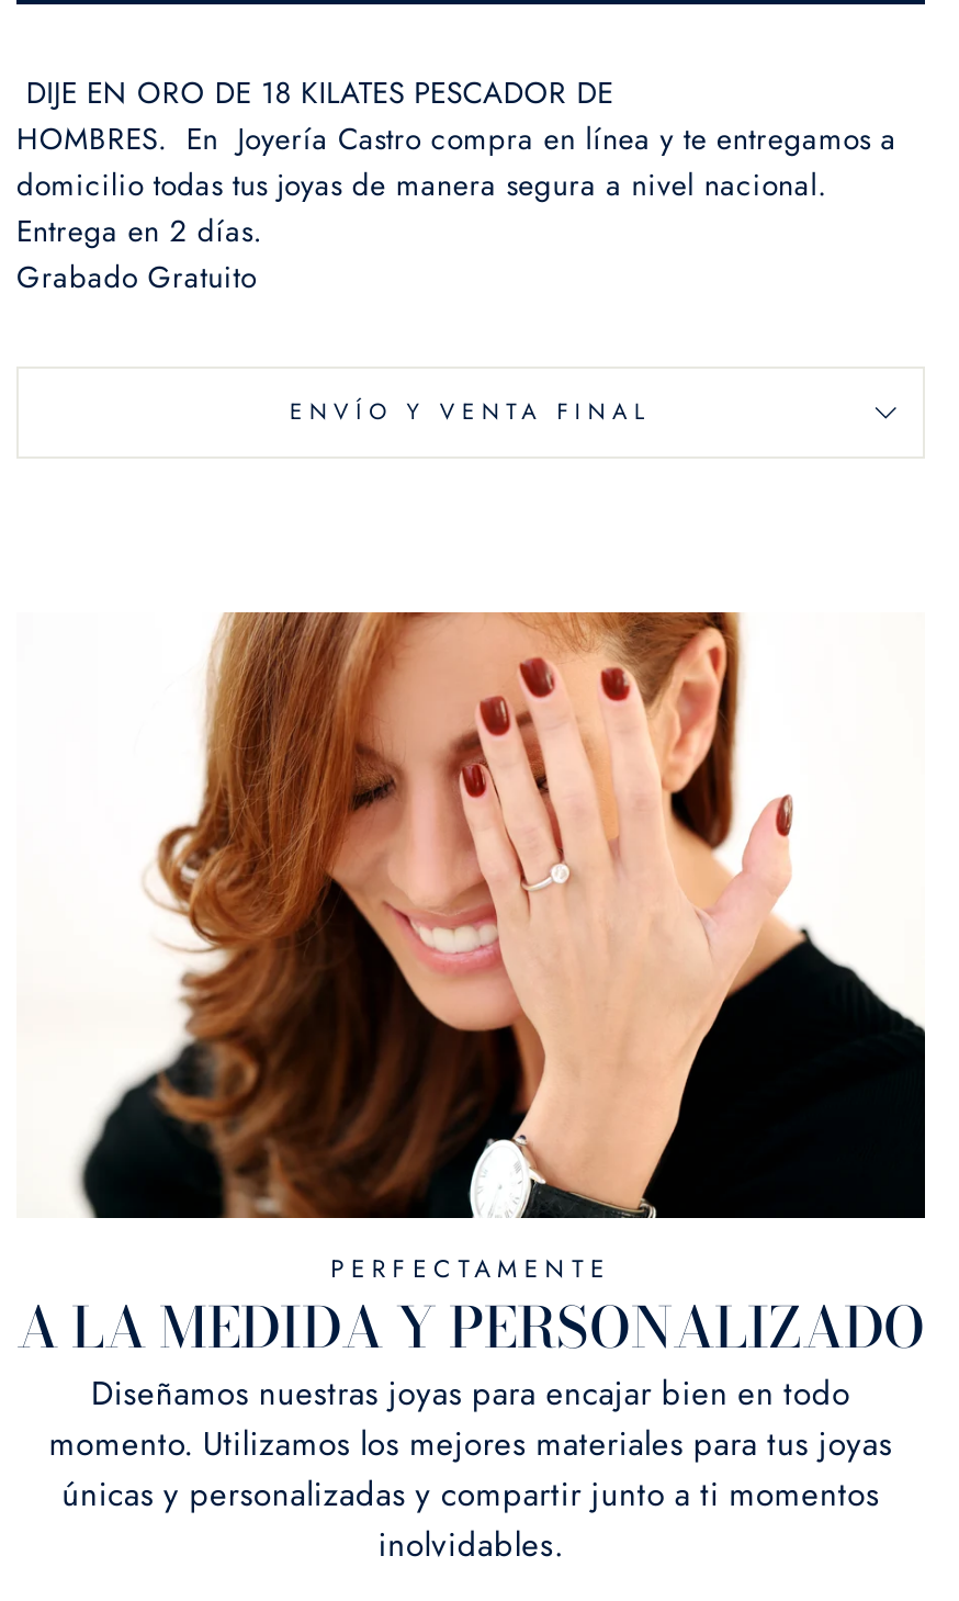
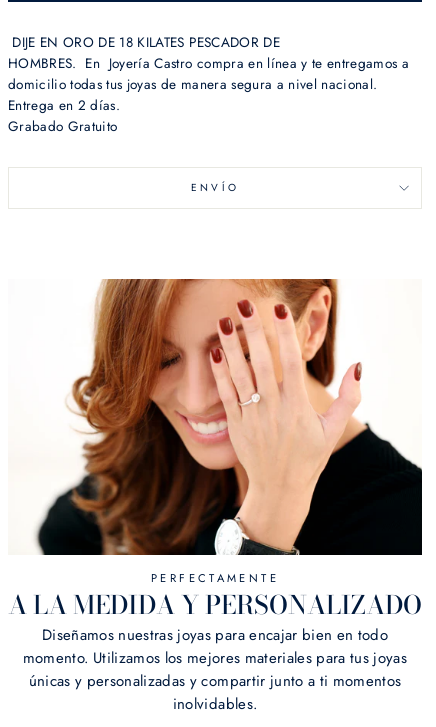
- ENVÍO Y VENTA FINAL
+ ENVÍO
